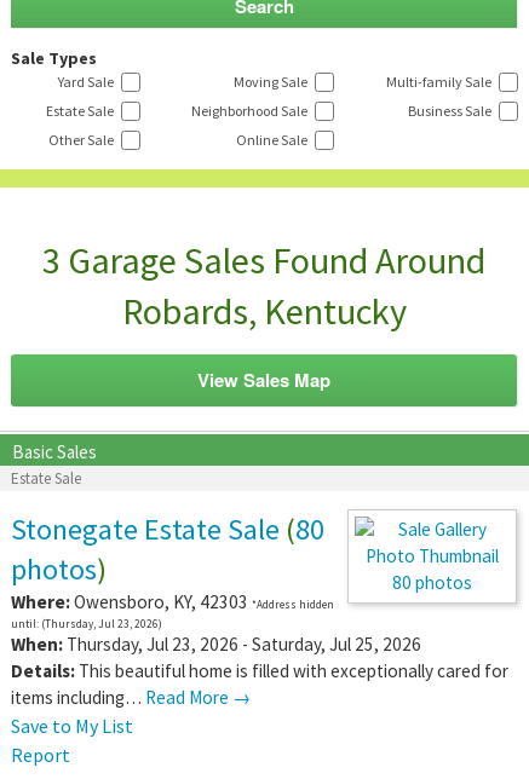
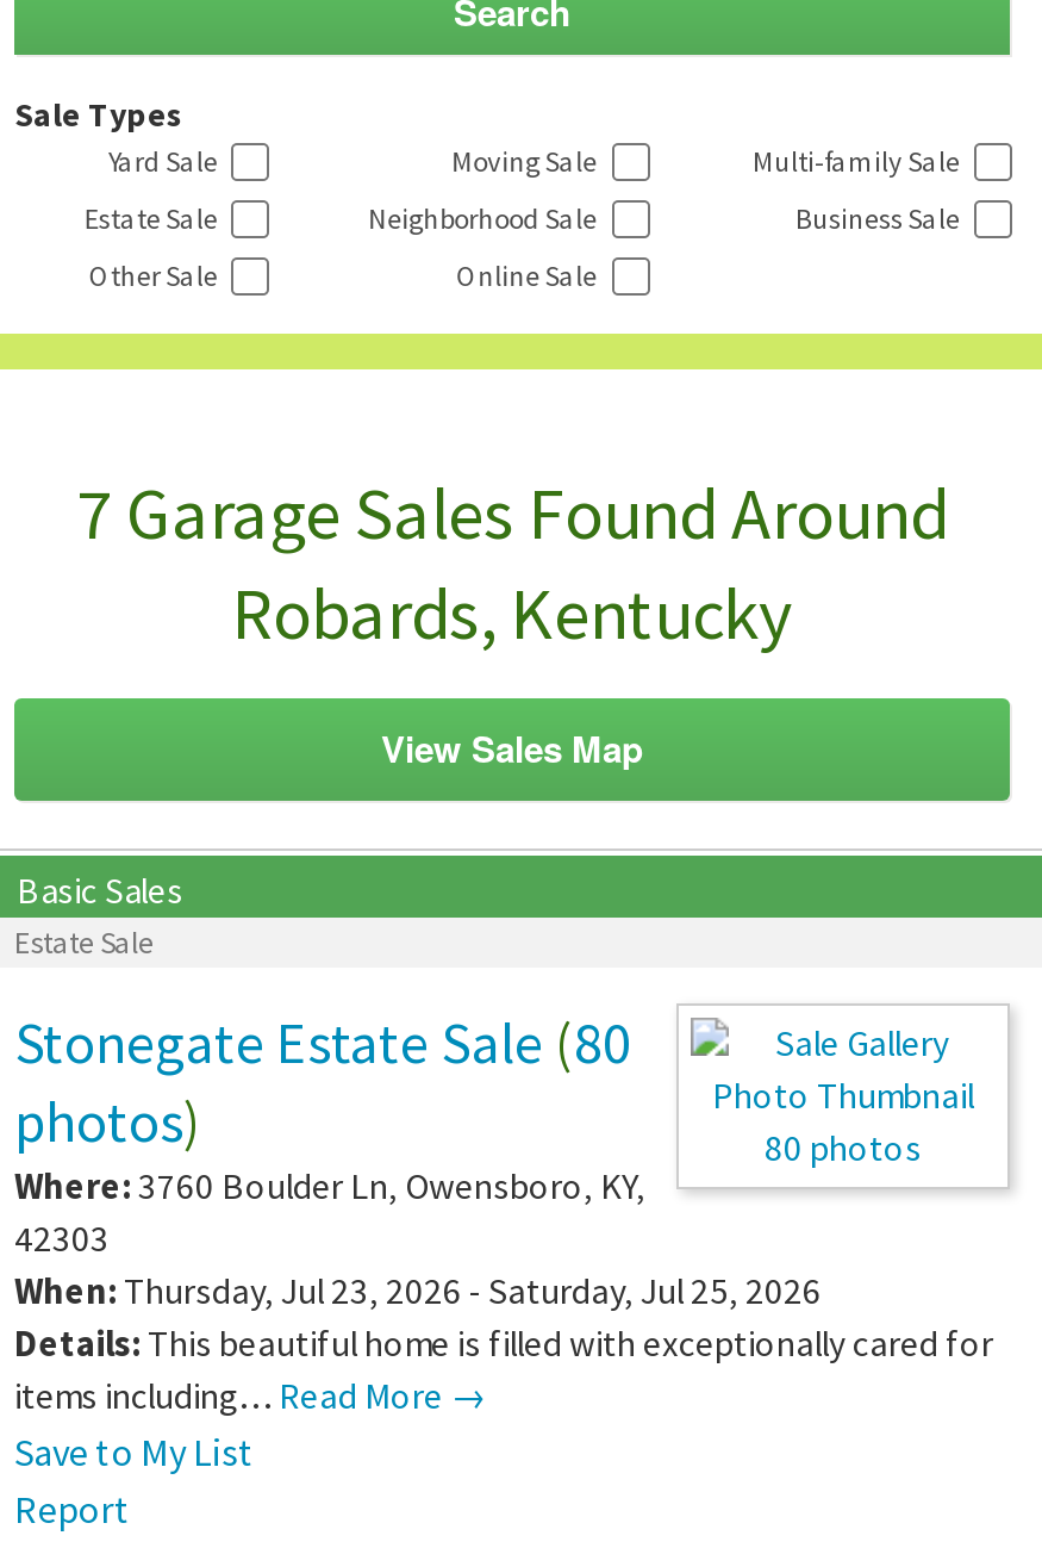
- 3 Garage Sales Found Around
+ 7 Garage Sales Found Around

- Where: Owensboro, KY, 42303 *Address hidden
- until: (Thursday, Jul 23, 2026)
+ Where: 3760 Boulder Ln, Owensboro, KY,
+ 42303
